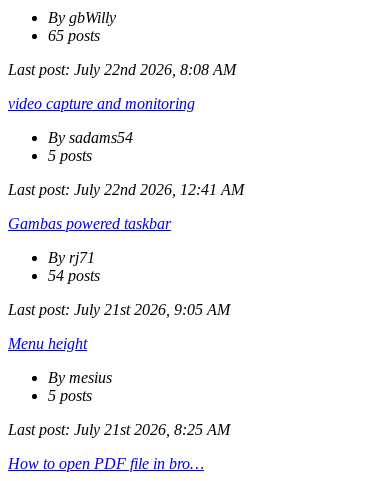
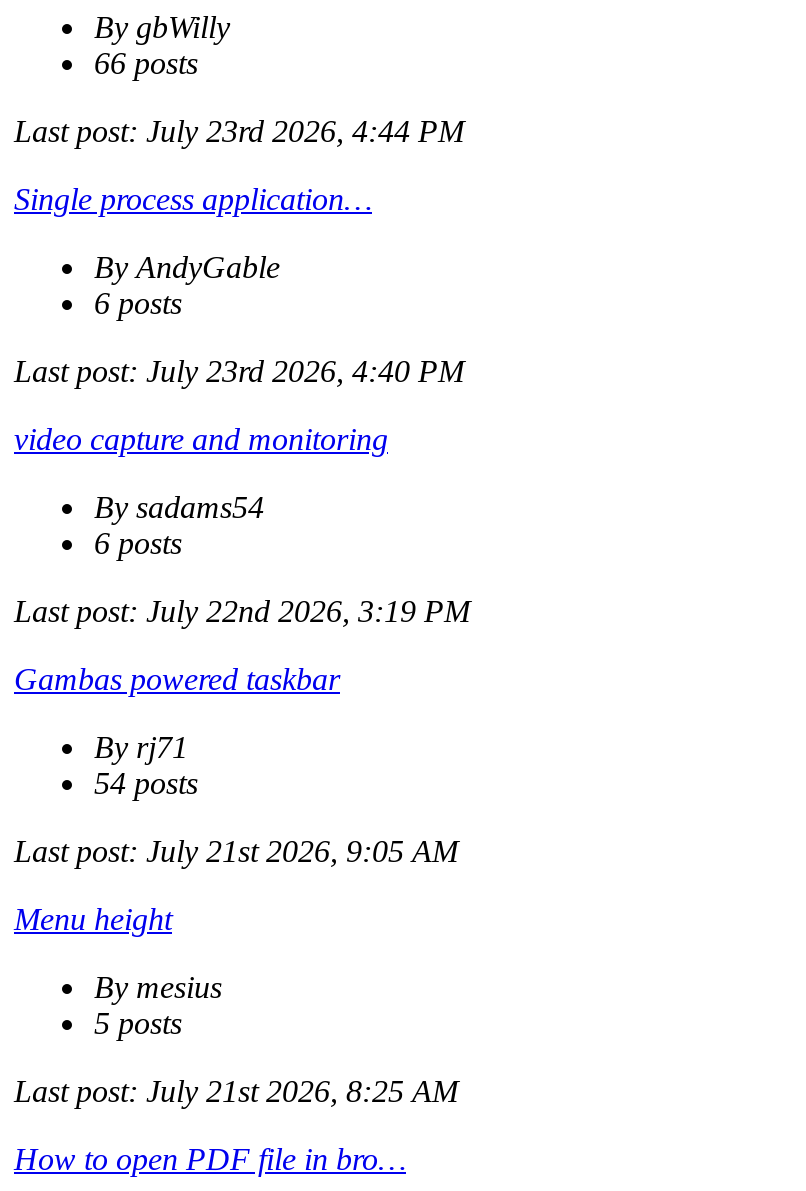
- 65 posts
- Last post: July 22nd 2026, 8:08 AM
+ 66 posts
+ Last post: July 23rd 2026, 4:44 PM
+ Single process application…
+ By AndyGable
+ 6 posts
+ Last post: July 23rd 2026, 4:40 PM

- 5 posts
+ 6 posts

- Last post: July 22nd 2026, 12:41 AM
+ Last post: July 22nd 2026, 3:19 PM
